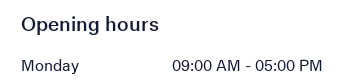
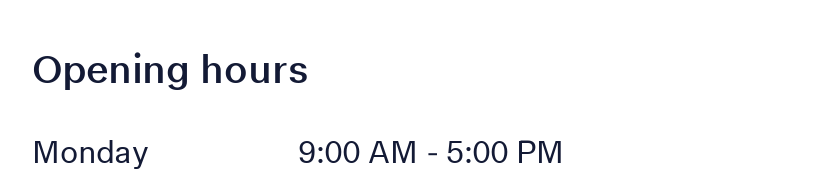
- 09:00 AM - 05:00 PM
+ 9:00 AM - 5:00 PM
